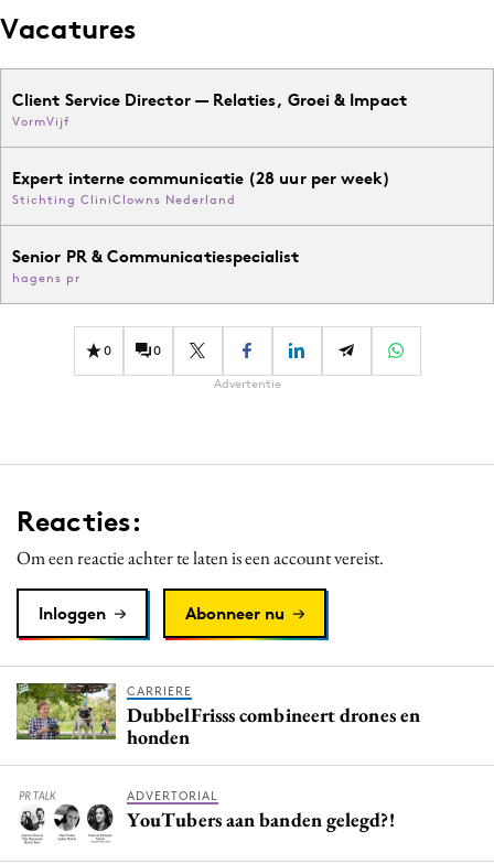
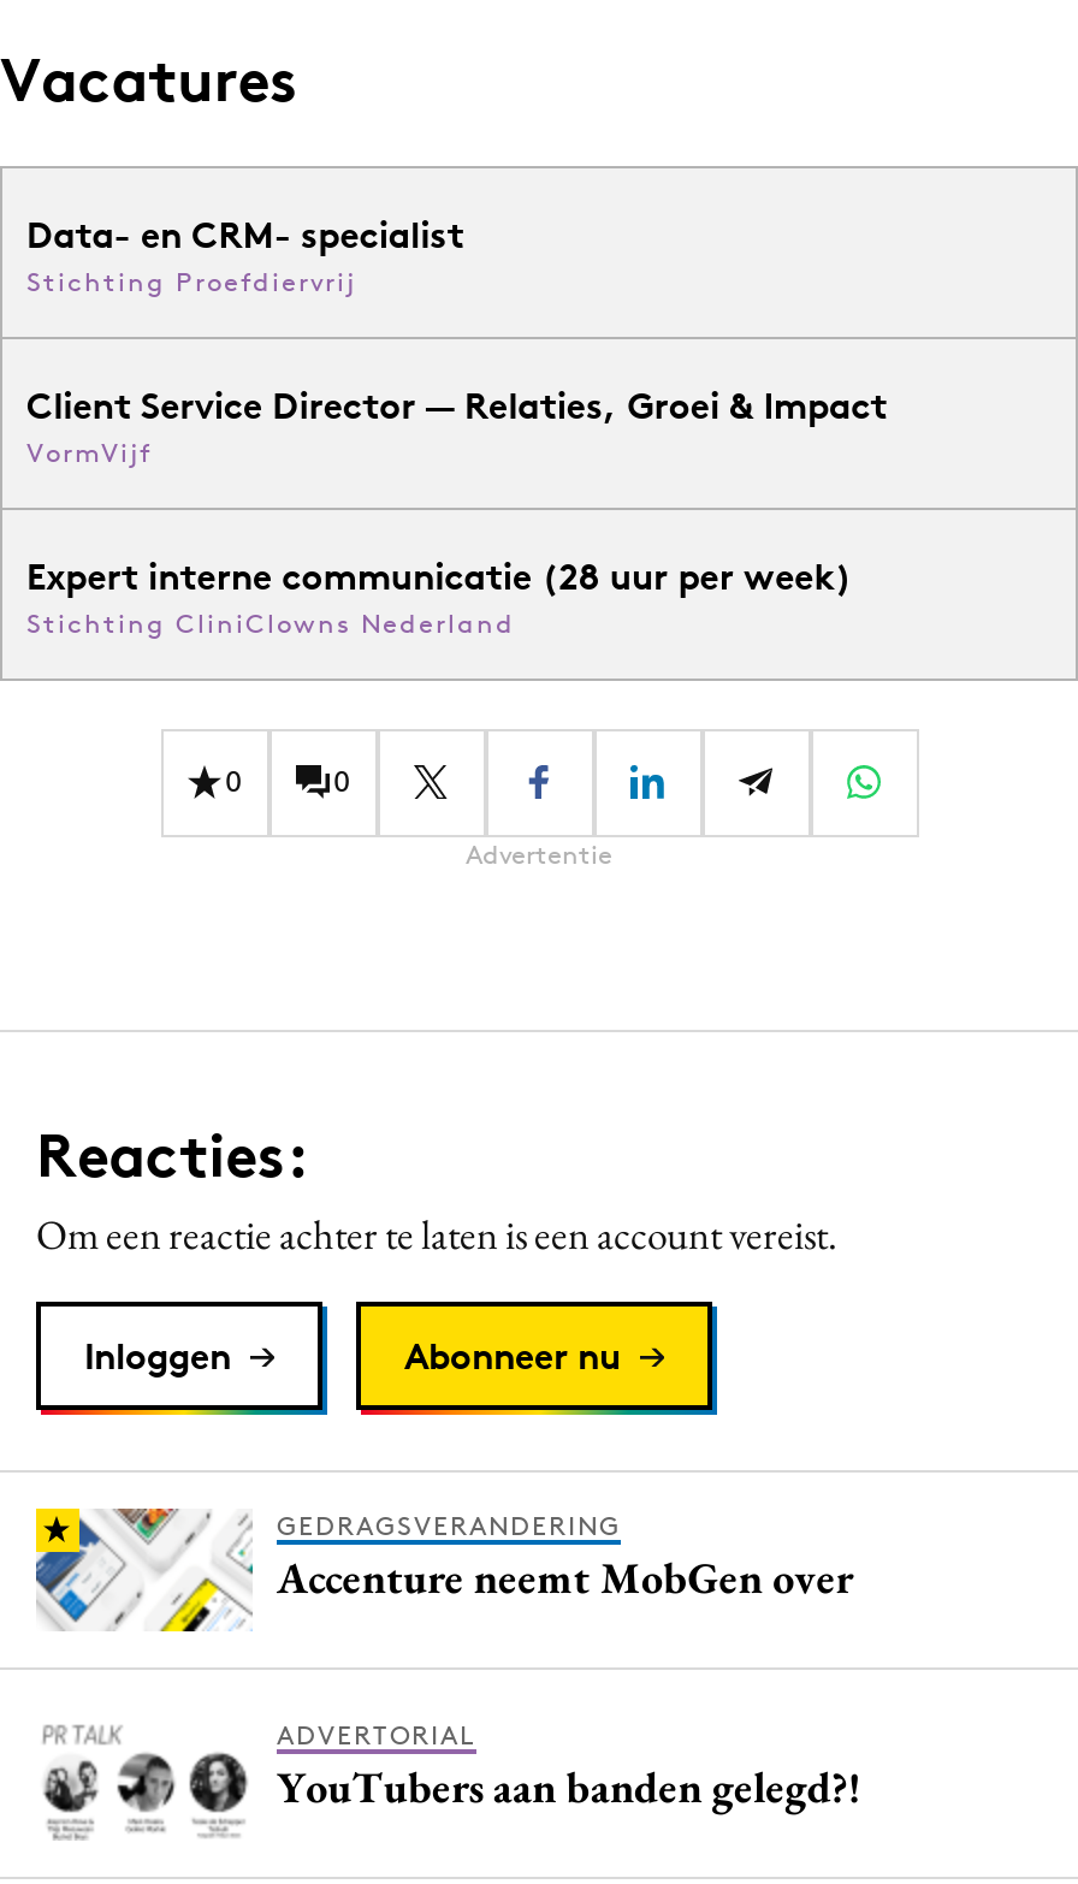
+ Data- en CRM- specialist
+ Stichting Proefdiervrij

moved down: Client Service Director — Relaties, Groei & Impact | VormVijf | Expert interne communicatie (28 uur per week) | Stichting CliniClowns Nederland

- Senior PR & Communicatiespecialist
- hagens pr

- [image]
- CARRIERE
- DubbelFrisss combineert drones en
- honden
+ [image]
+ GEDRAGSVERANDERING
+ Accenture neemt MobGen over
